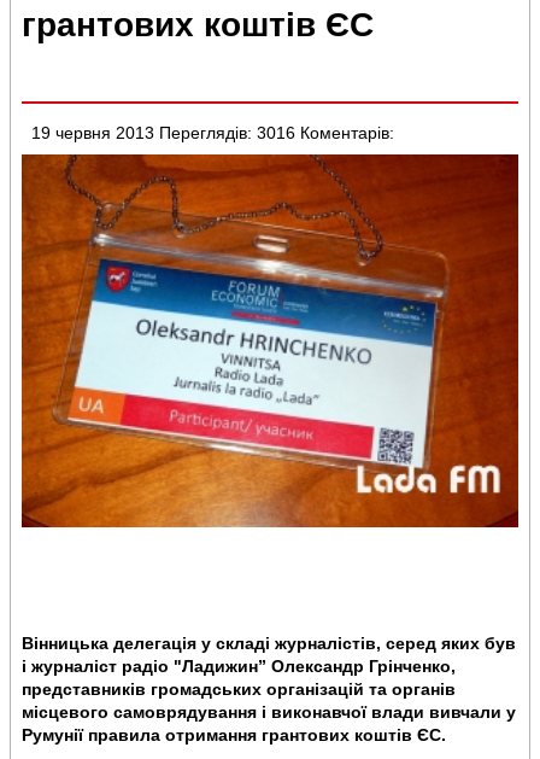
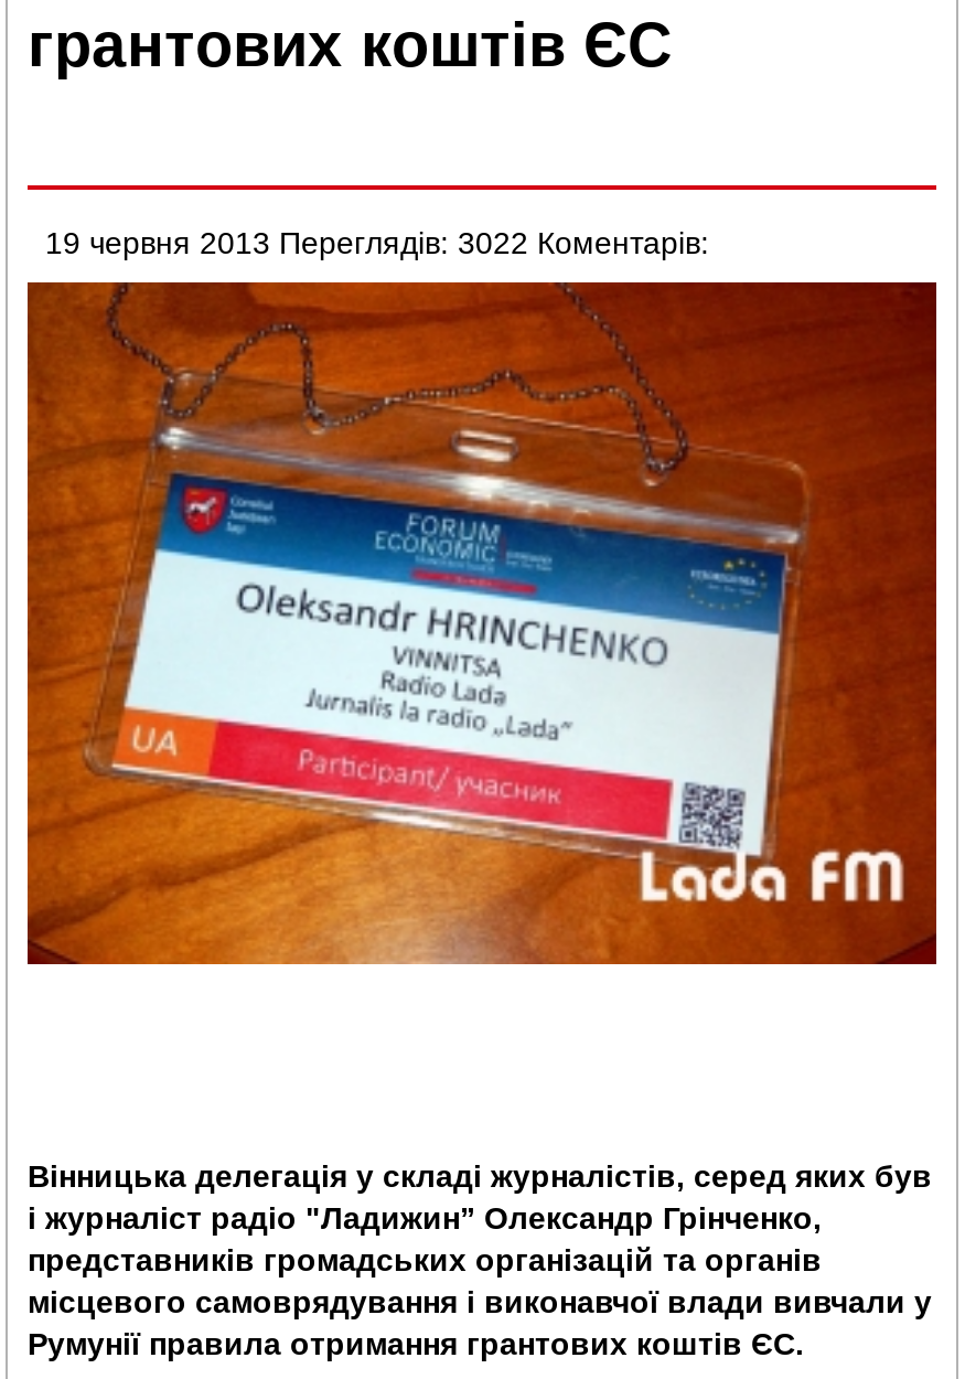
- 19 червня 2013 Переглядів: 3016 Коментарів:
+ 19 червня 2013 Переглядів: 3022 Коментарів:
